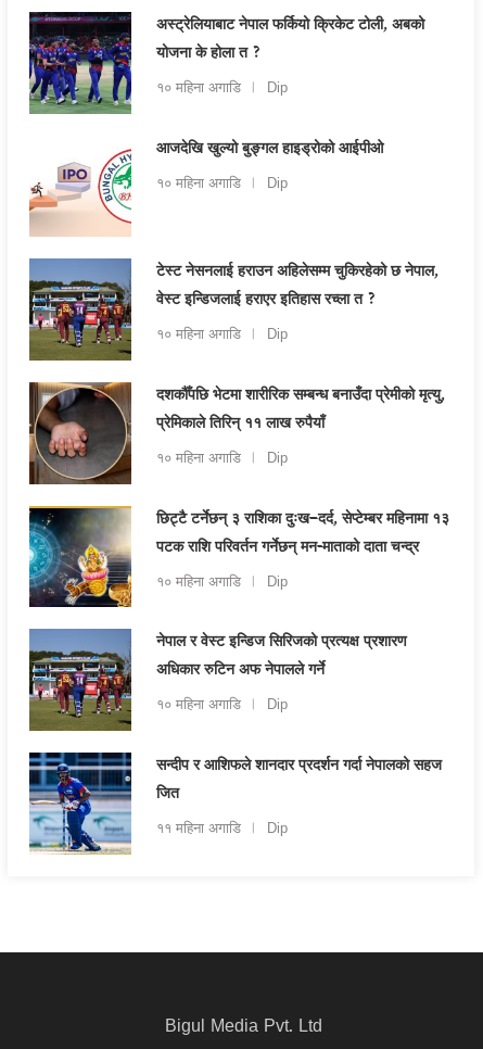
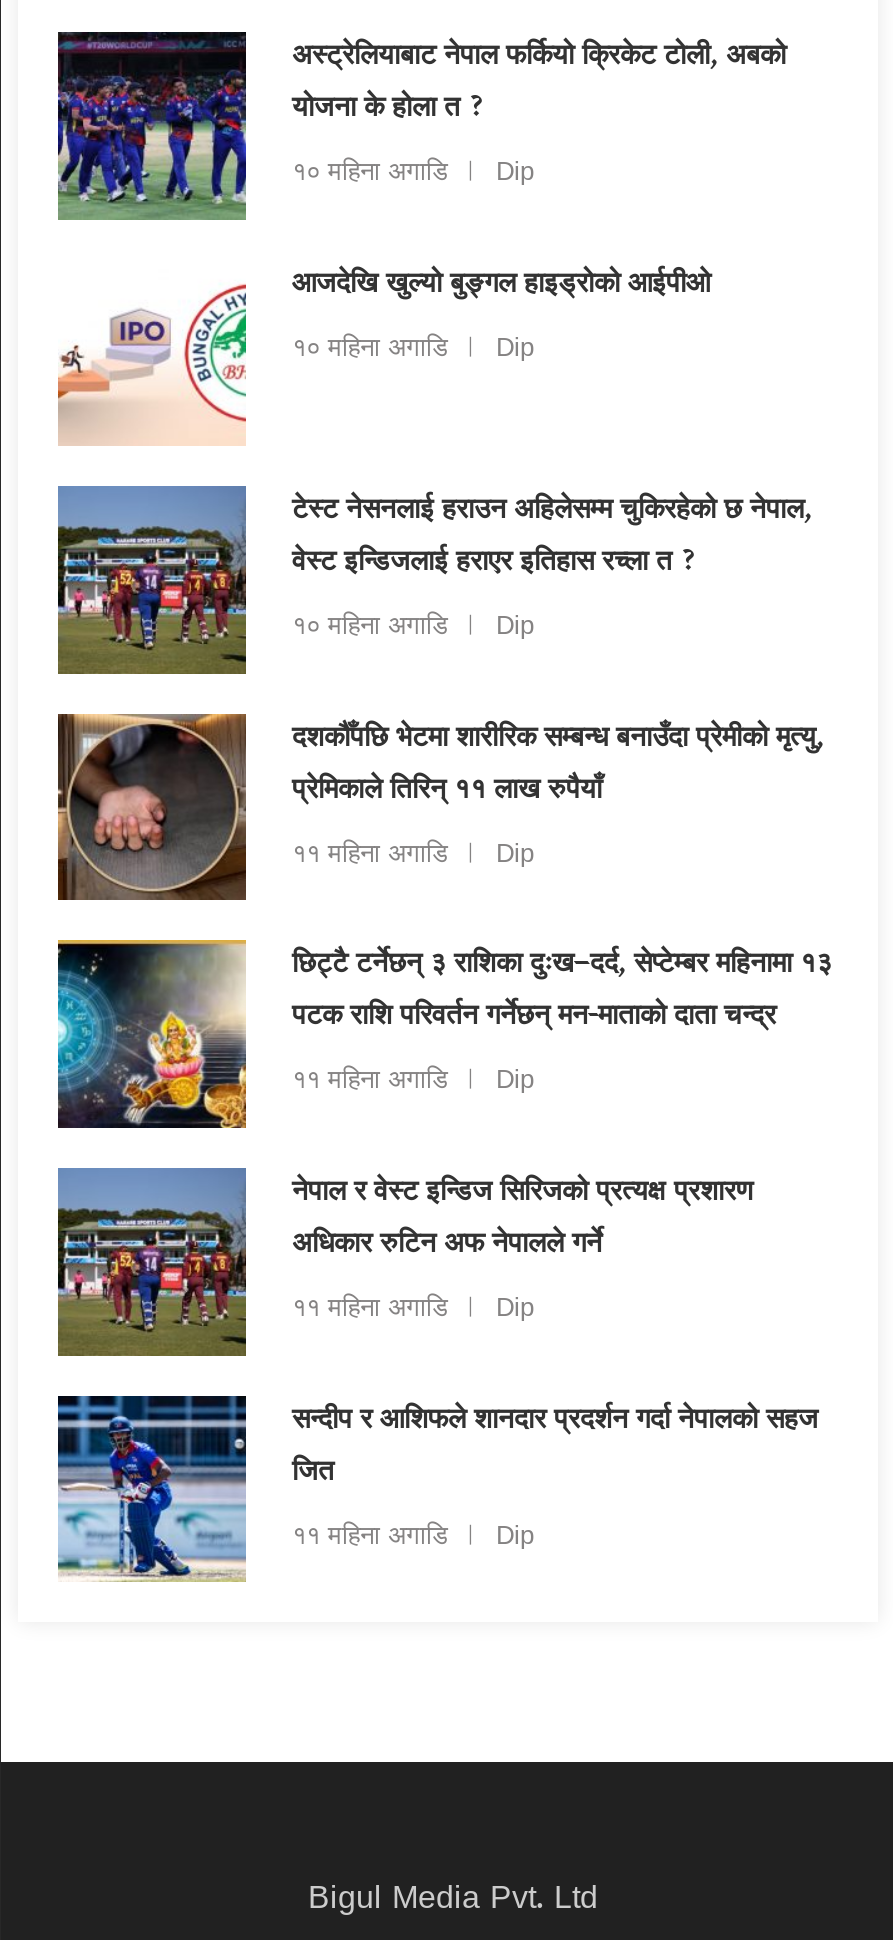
- १० महिना अगाडि Dip
+ ११ महिना अगाडि Dip

- १० महिना अगाडि Dip
+ ११ महिना अगाडि Dip

- १० महिना अगाडि Dip
+ ११ महिना अगाडि Dip
